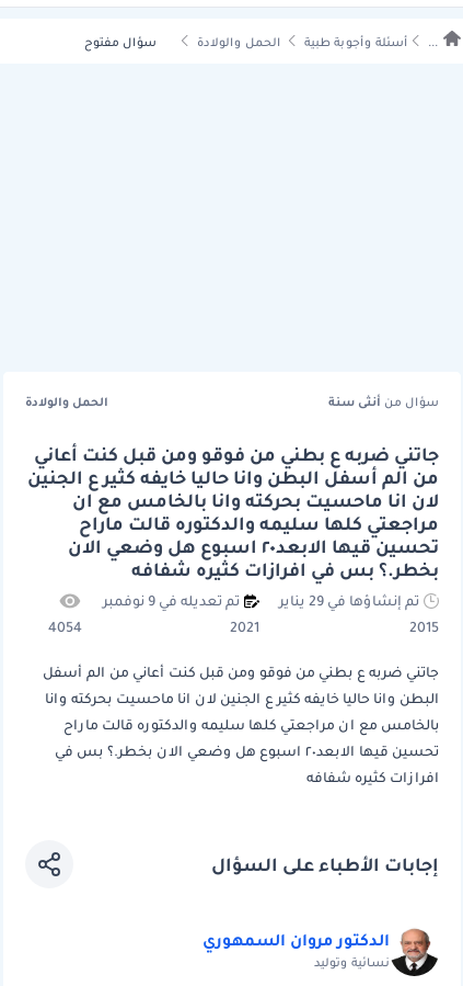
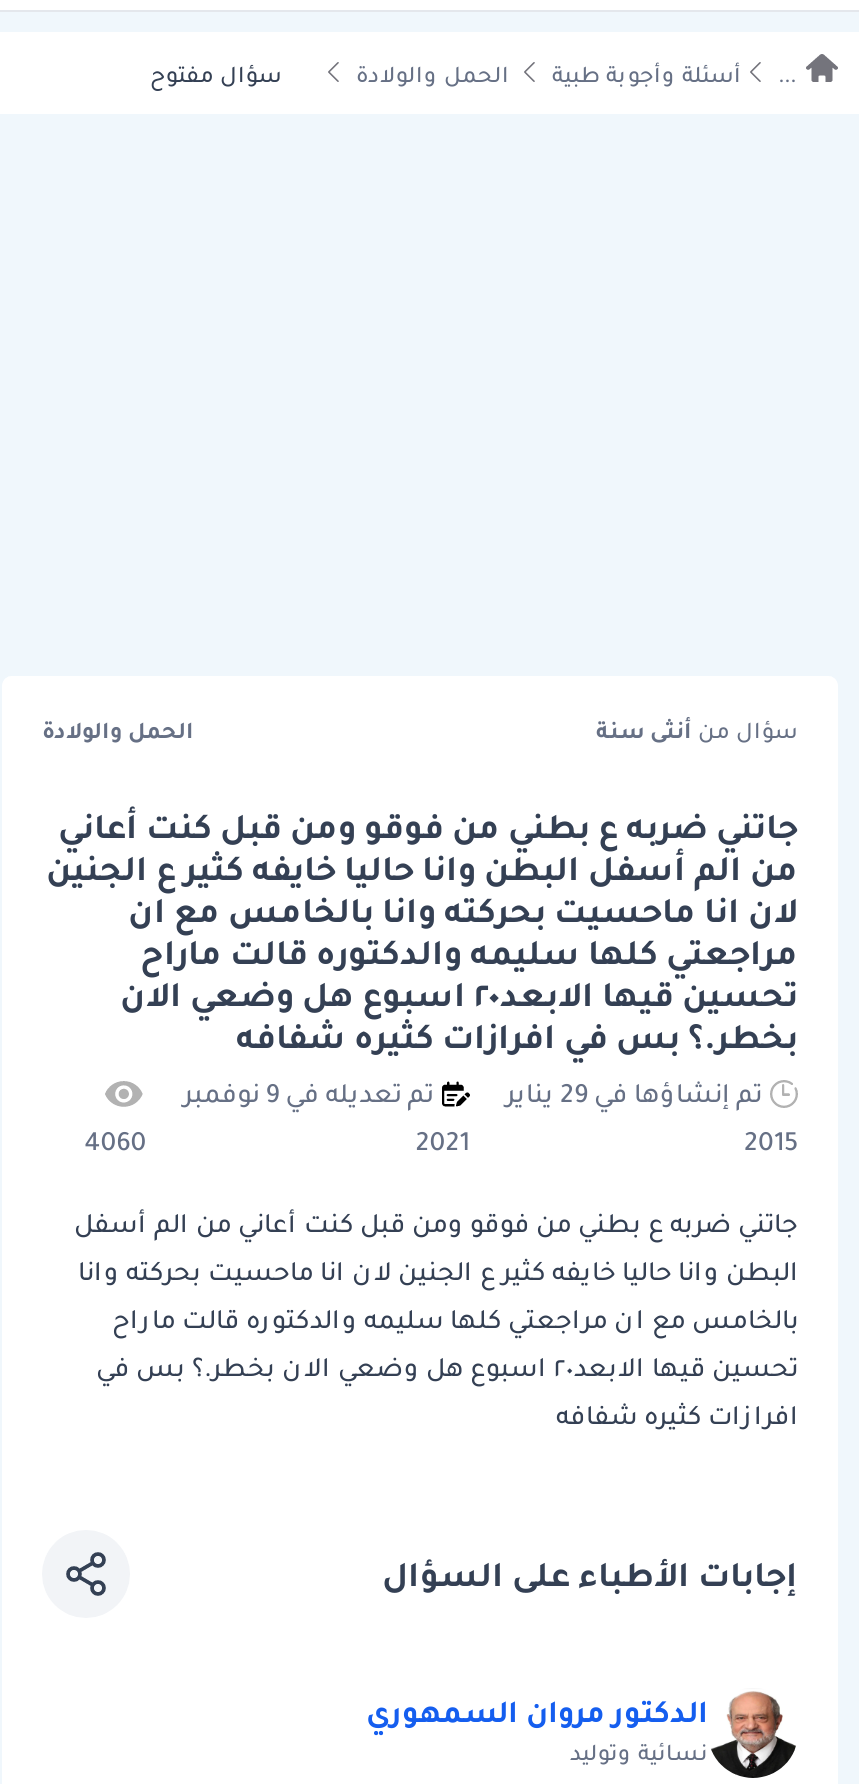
- 4054
+ 4060
